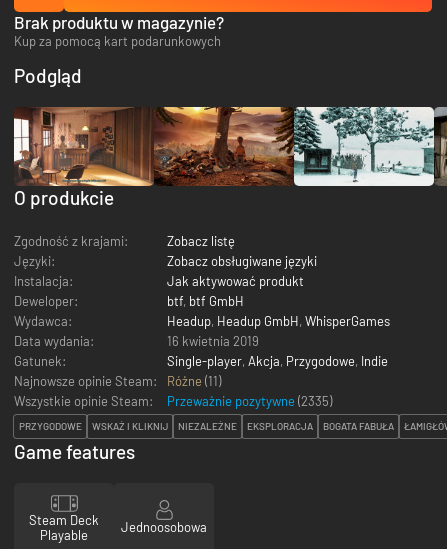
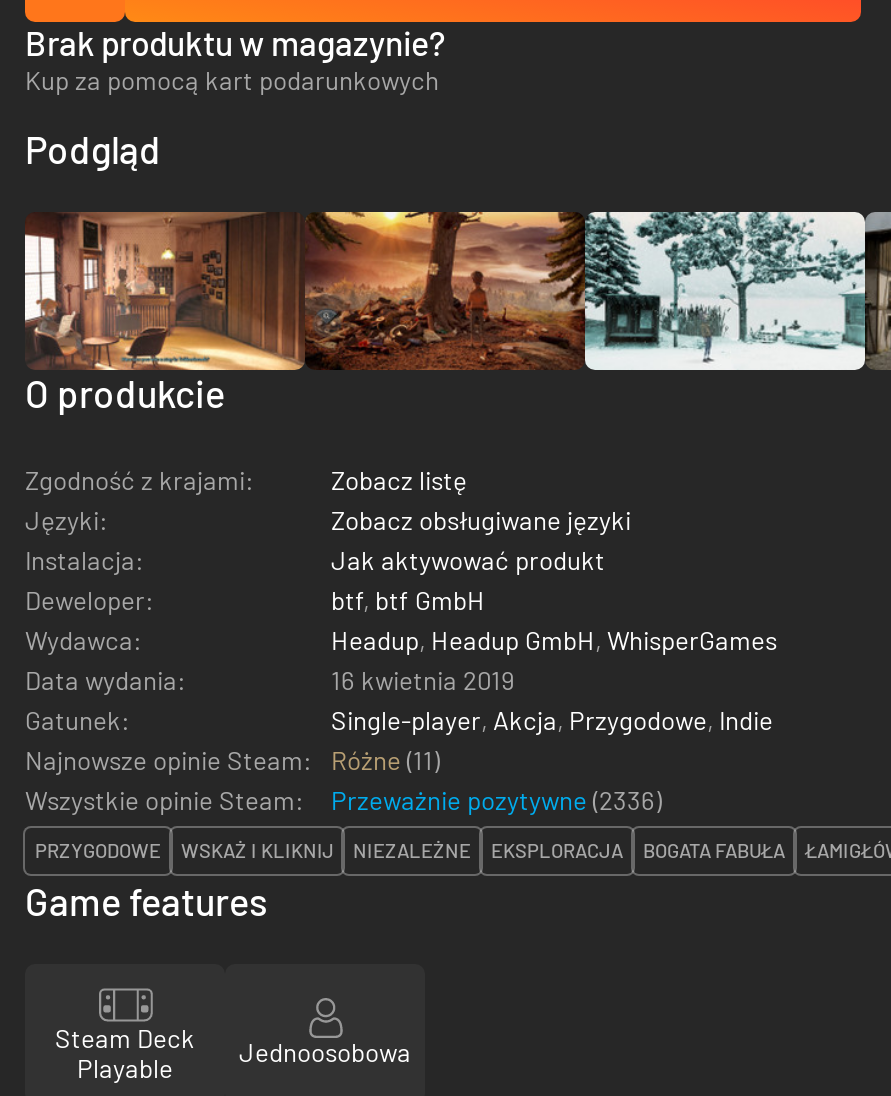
- Przeważnie pozytywne (2335)
+ Przeważnie pozytywne (2336)
